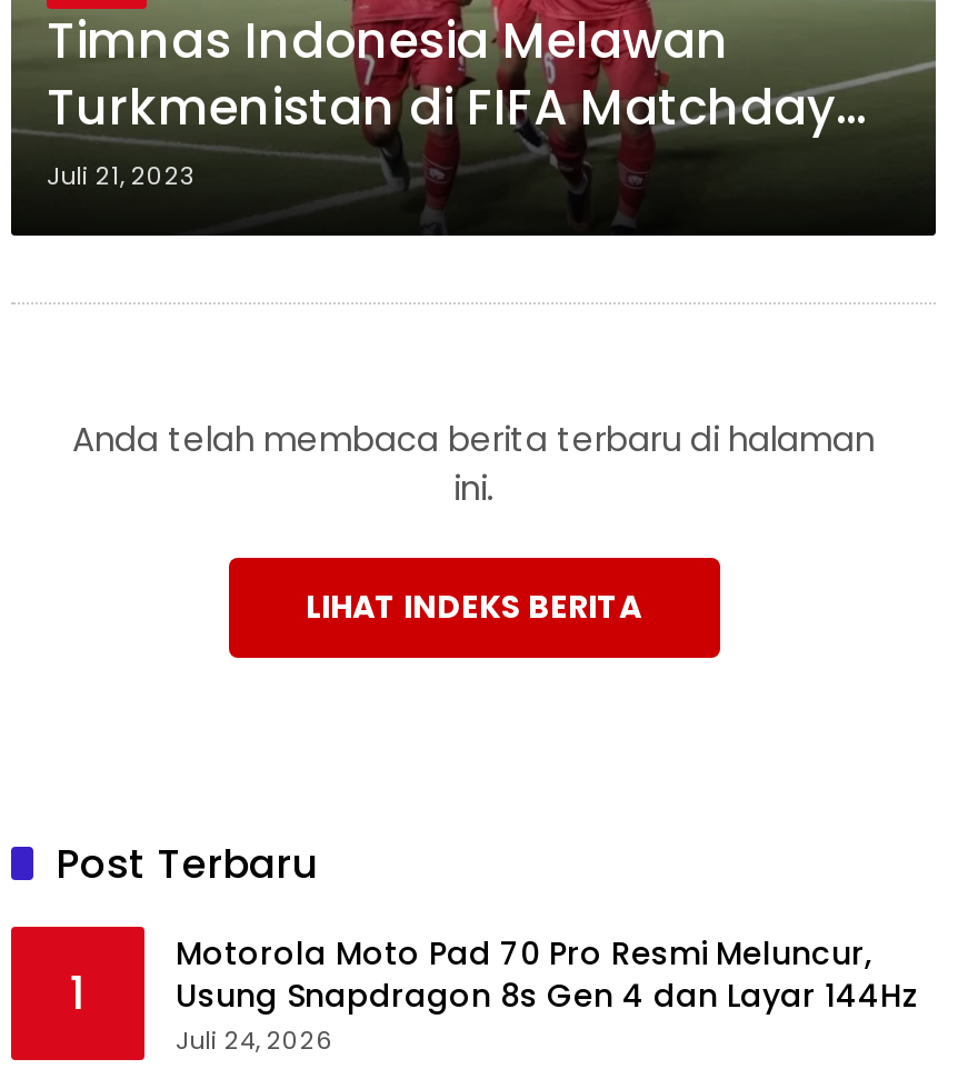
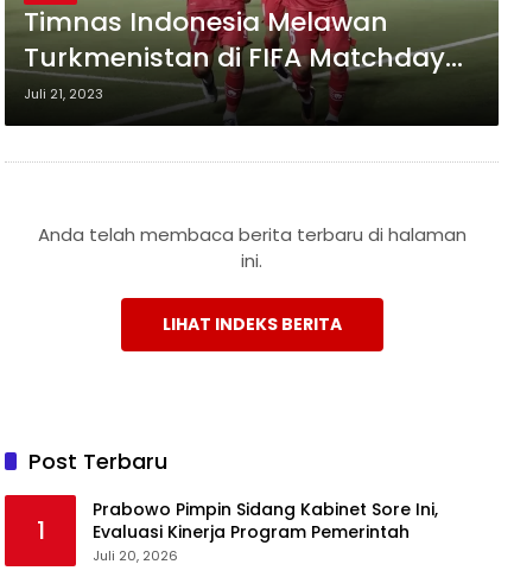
- Motorola Moto Pad 70 Pro Resmi Meluncur,
- Usung Snapdragon 8s Gen 4 dan Layar 144Hz
- Juli 24, 2026
+ Prabowo Pimpin Sidang Kabinet Sore Ini,
+ Evaluasi Kinerja Program Pemerintah
+ Juli 20, 2026
